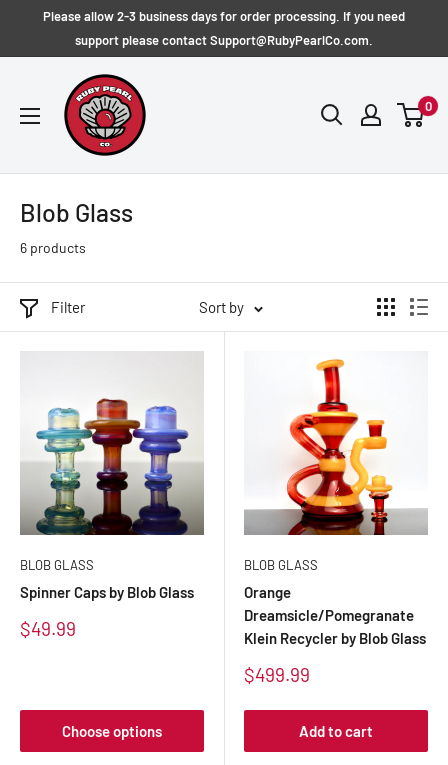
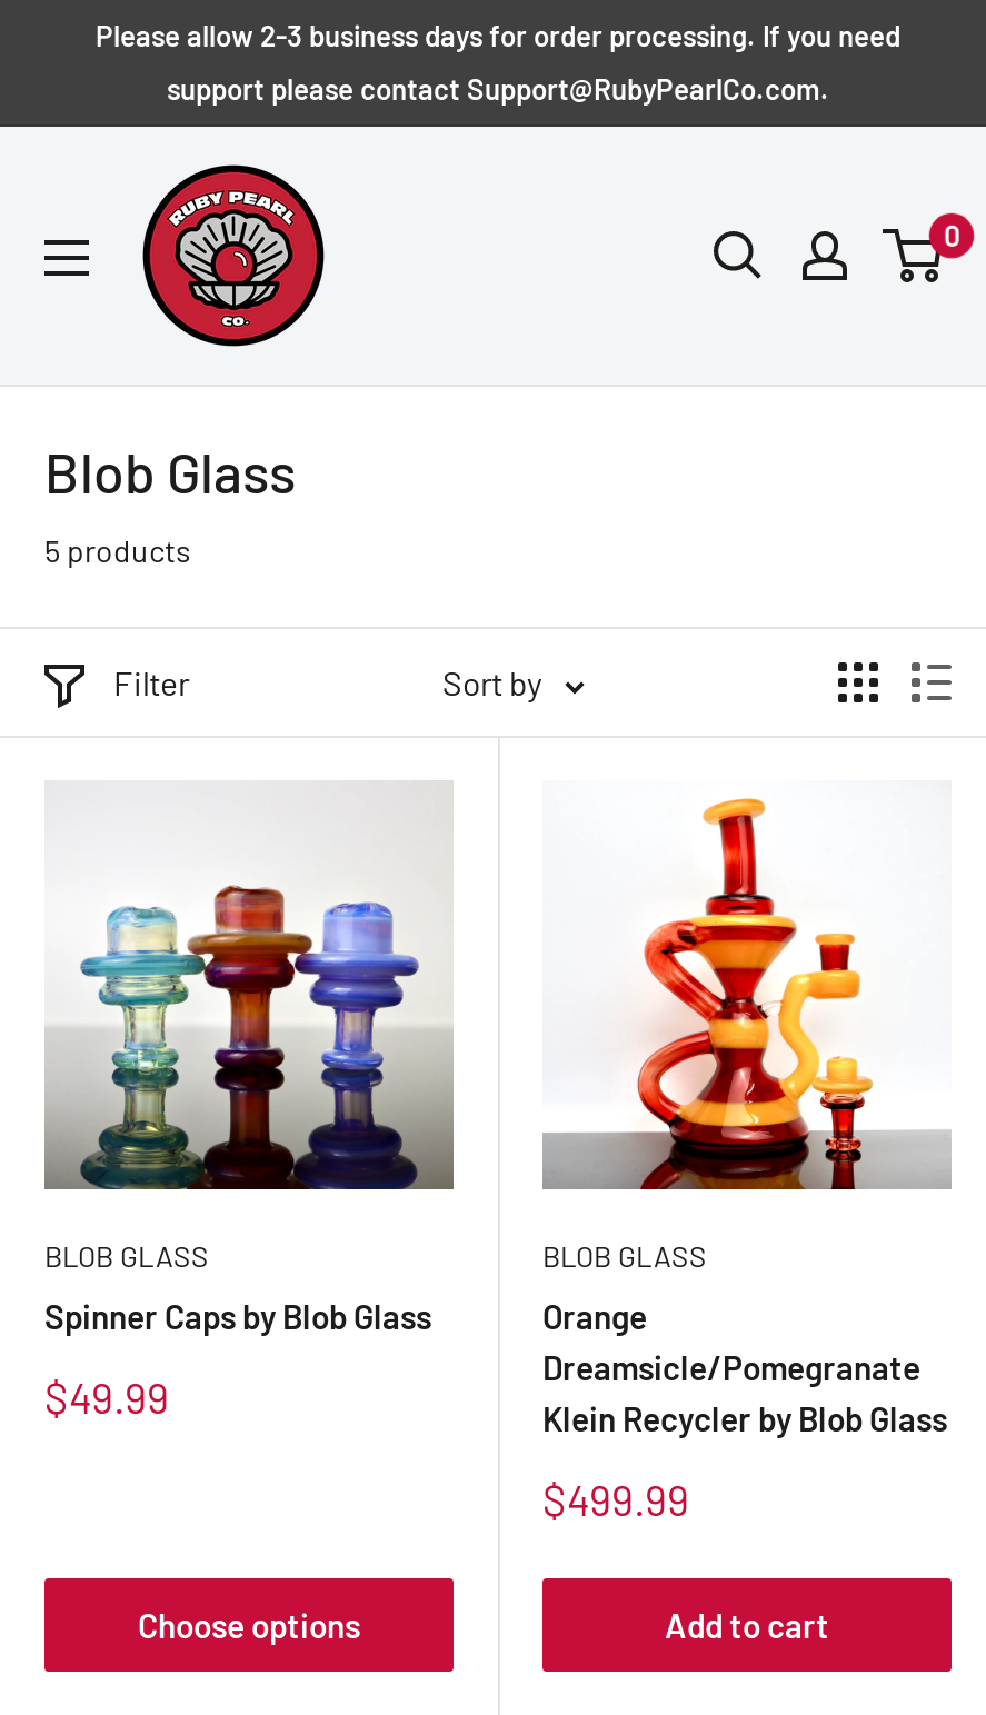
- 6 products
+ 5 products
